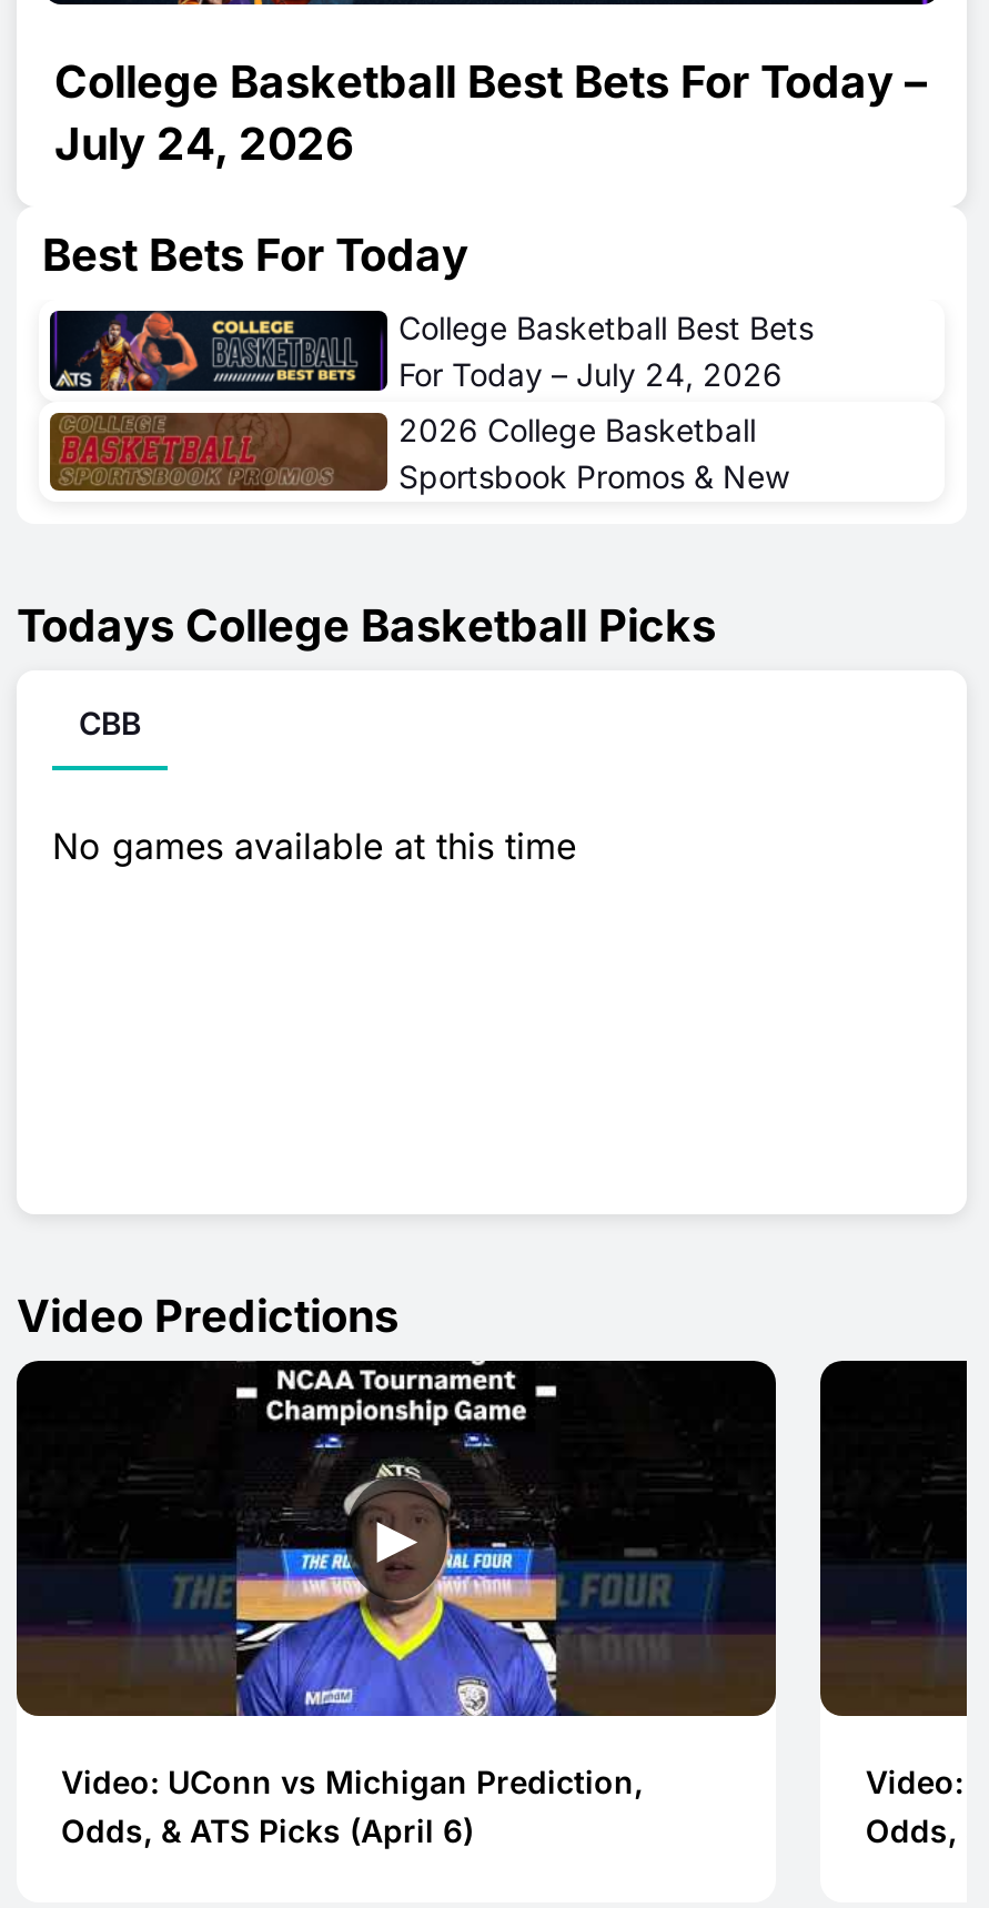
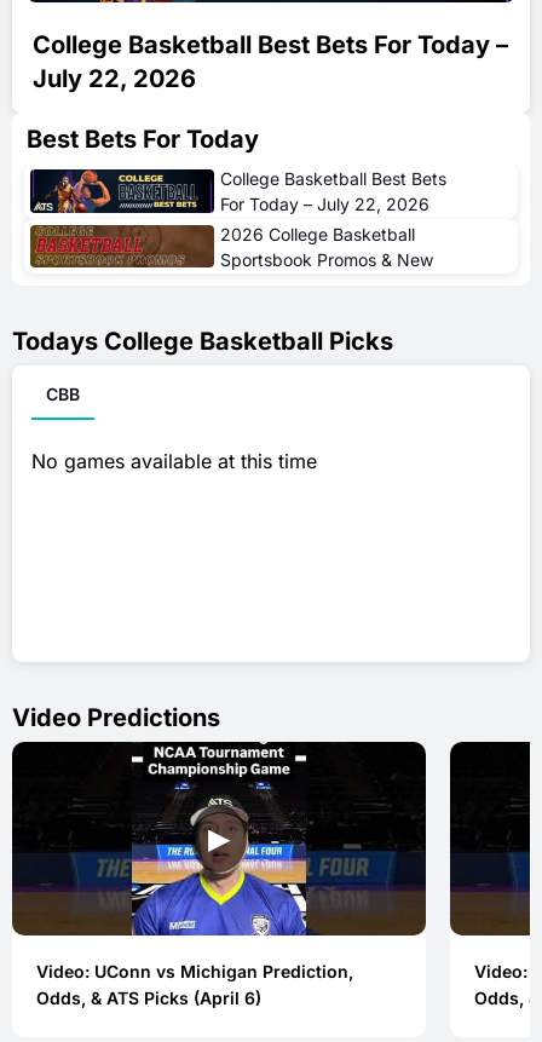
- July 24, 2026
+ July 22, 2026

- For Today – July 24, 2026
+ For Today – July 22, 2026
